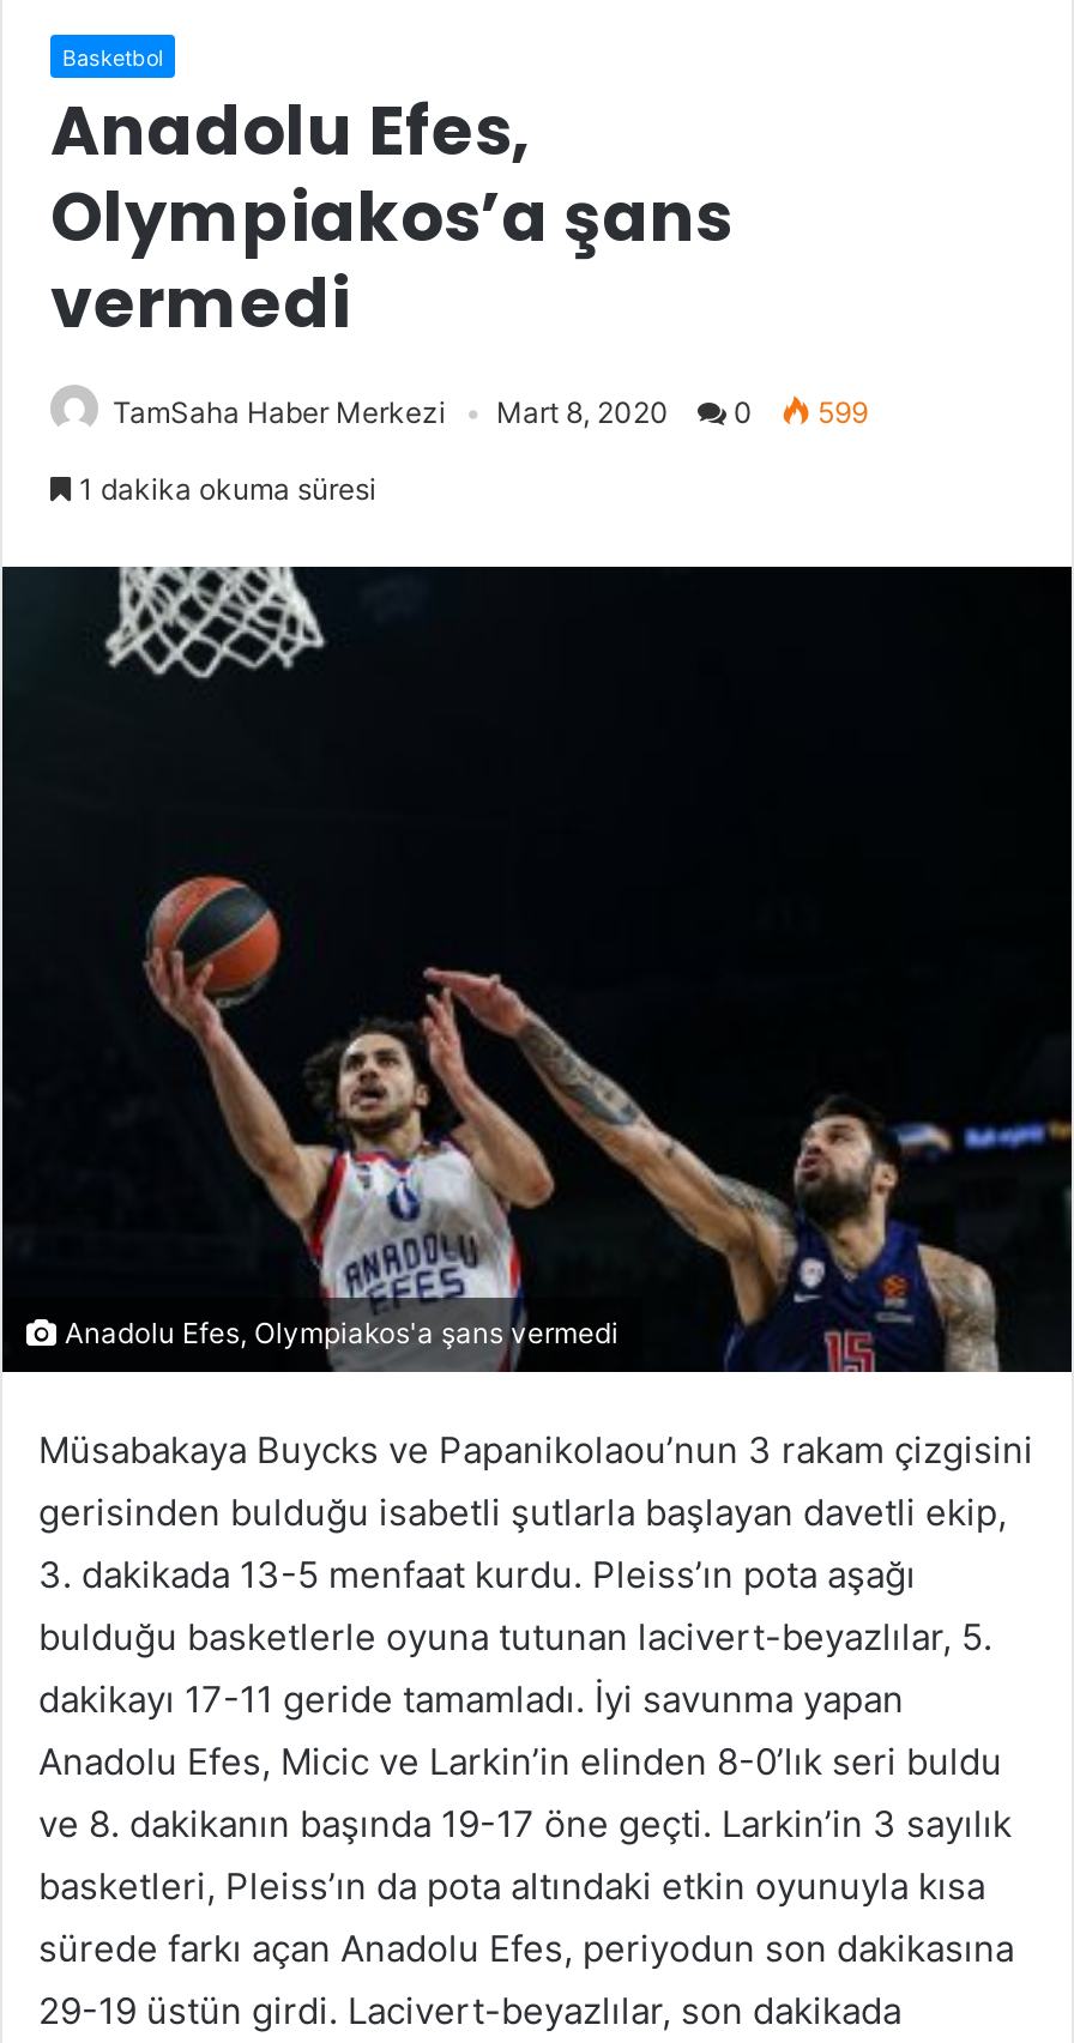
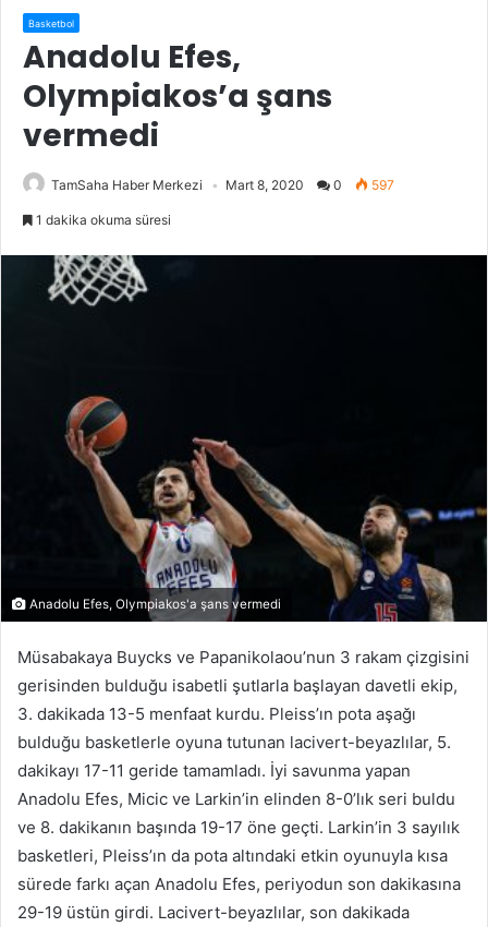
- TamSaha Haber Merkezi Mart 8, 2020 0 599
+ TamSaha Haber Merkezi Mart 8, 2020 0 597
